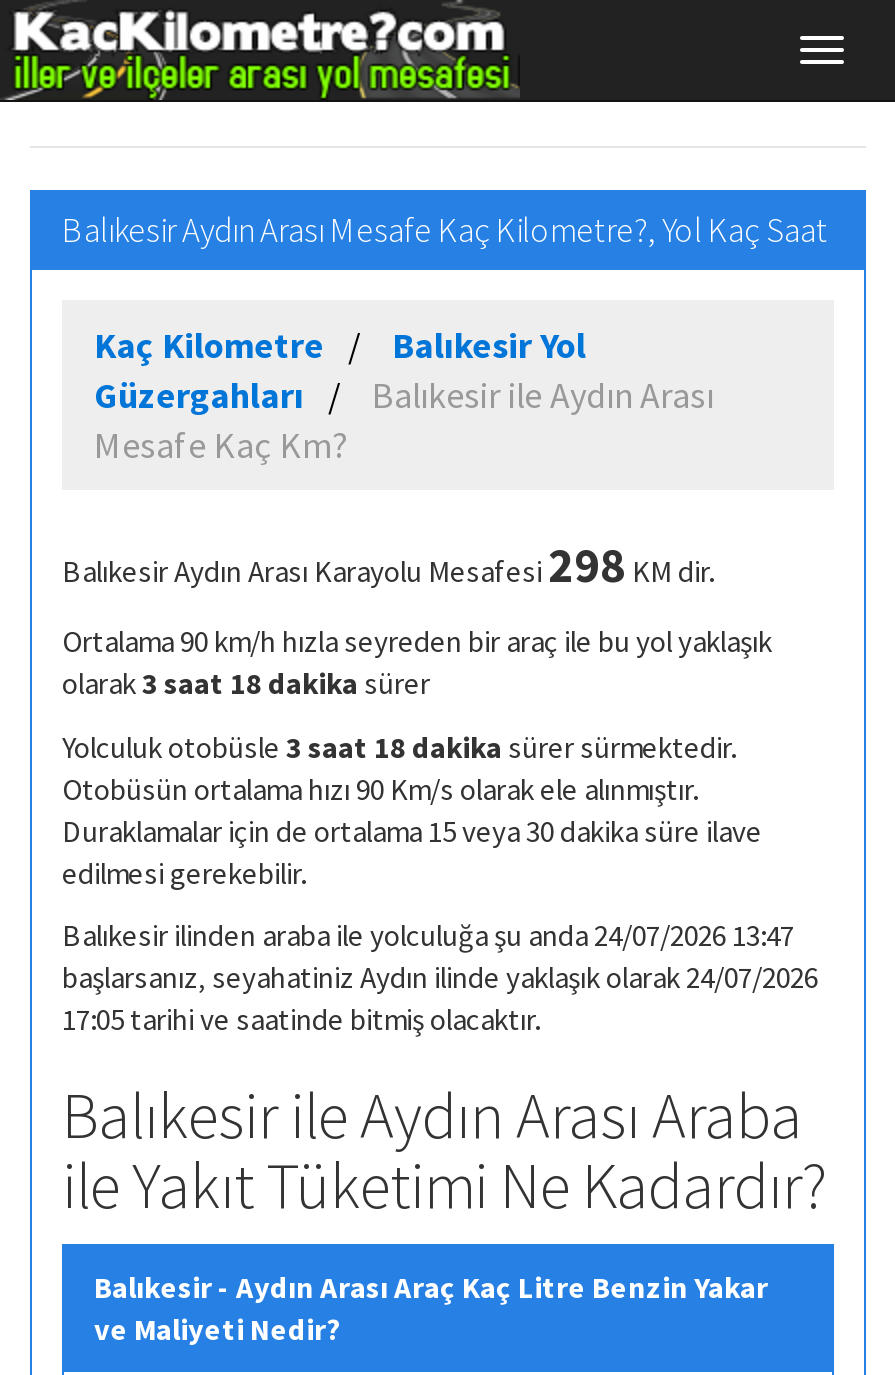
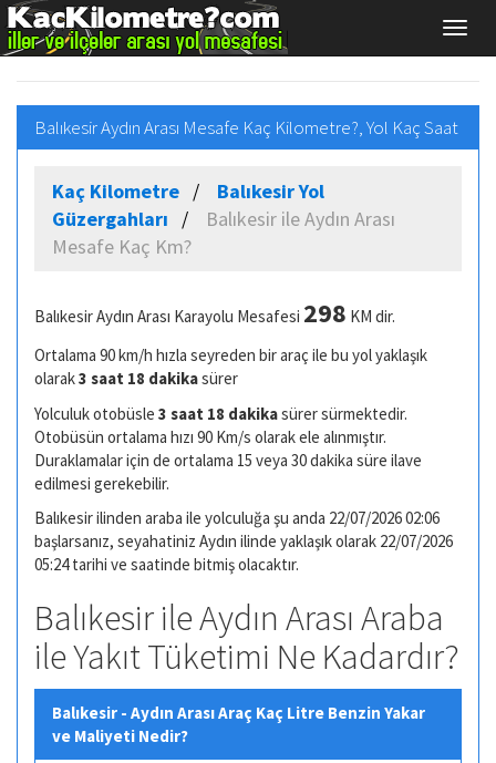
- Balıkesir ilinden araba ile yolculuğa şu anda 24/07/2026 13:47
+ Balıkesir ilinden araba ile yolculuğa şu anda 22/07/2026 02:06

- başlarsanız, seyahatiniz Aydın ilinde yaklaşık olarak 24/07/2026
+ başlarsanız, seyahatiniz Aydın ilinde yaklaşık olarak 22/07/2026

- 17:05 tarihi ve saatinde bitmiş olacaktır.
+ 05:24 tarihi ve saatinde bitmiş olacaktır.
